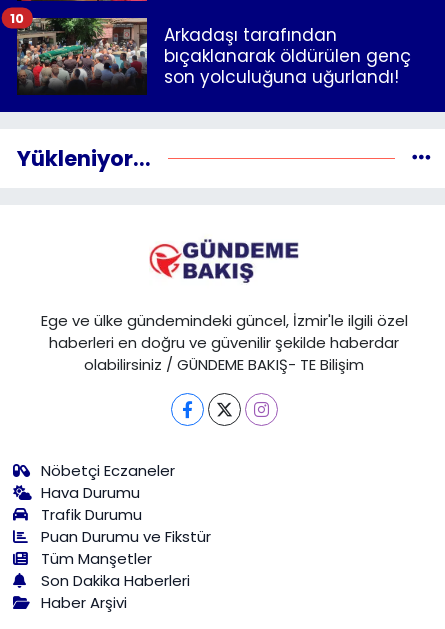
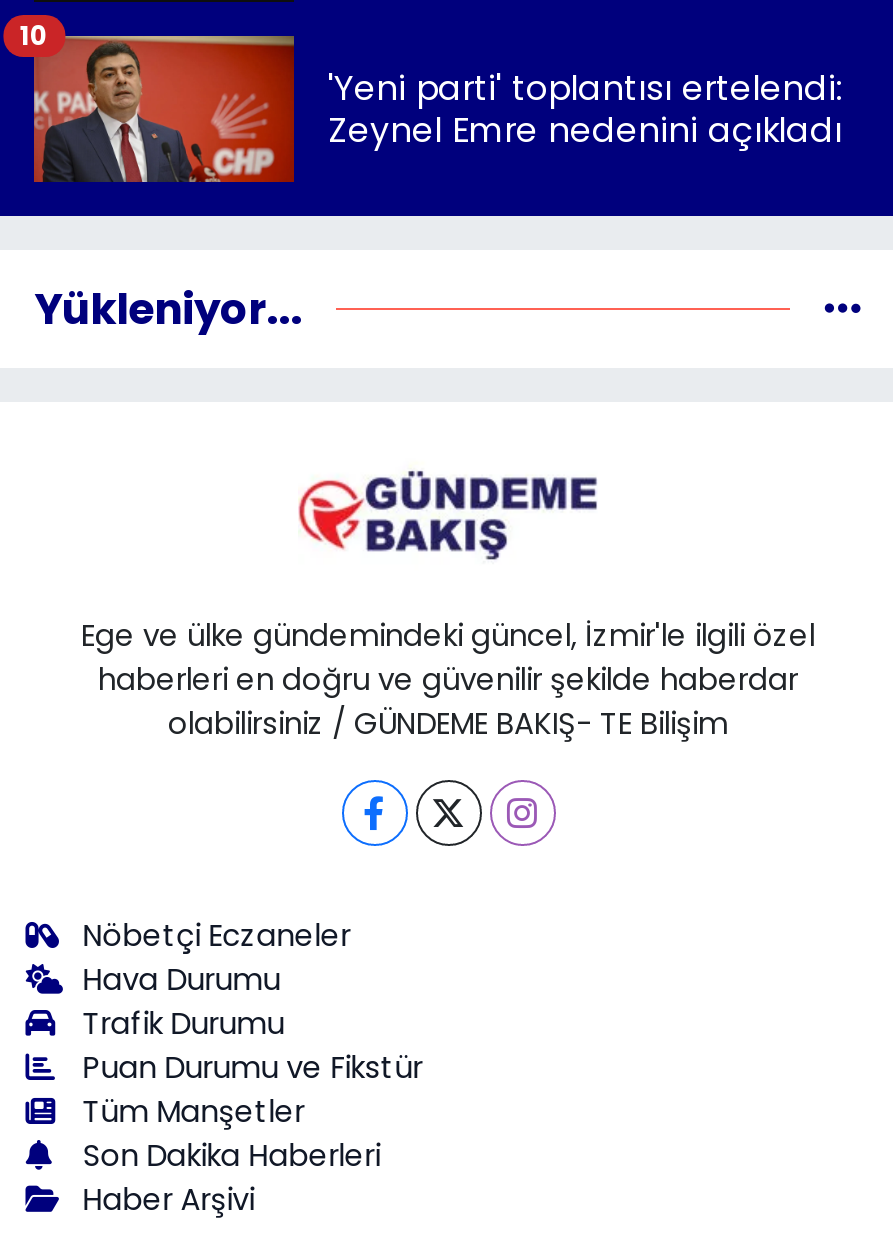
- [image]
- Arkadaşı tarafından
- bıçaklanarak öldürülen genç
- son yolculuğuna uğurlandı!
+ [image]
+ 'Yeni parti' toplantısı ertelendi:
+ Zeynel Emre nedenini açıkladı
